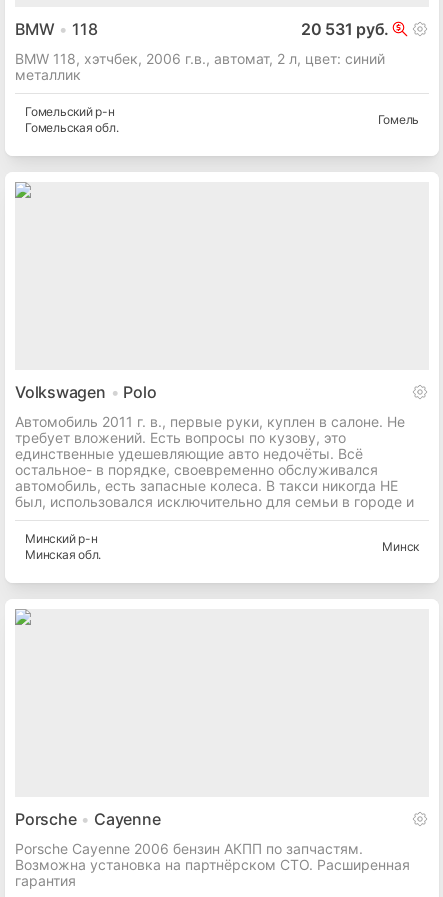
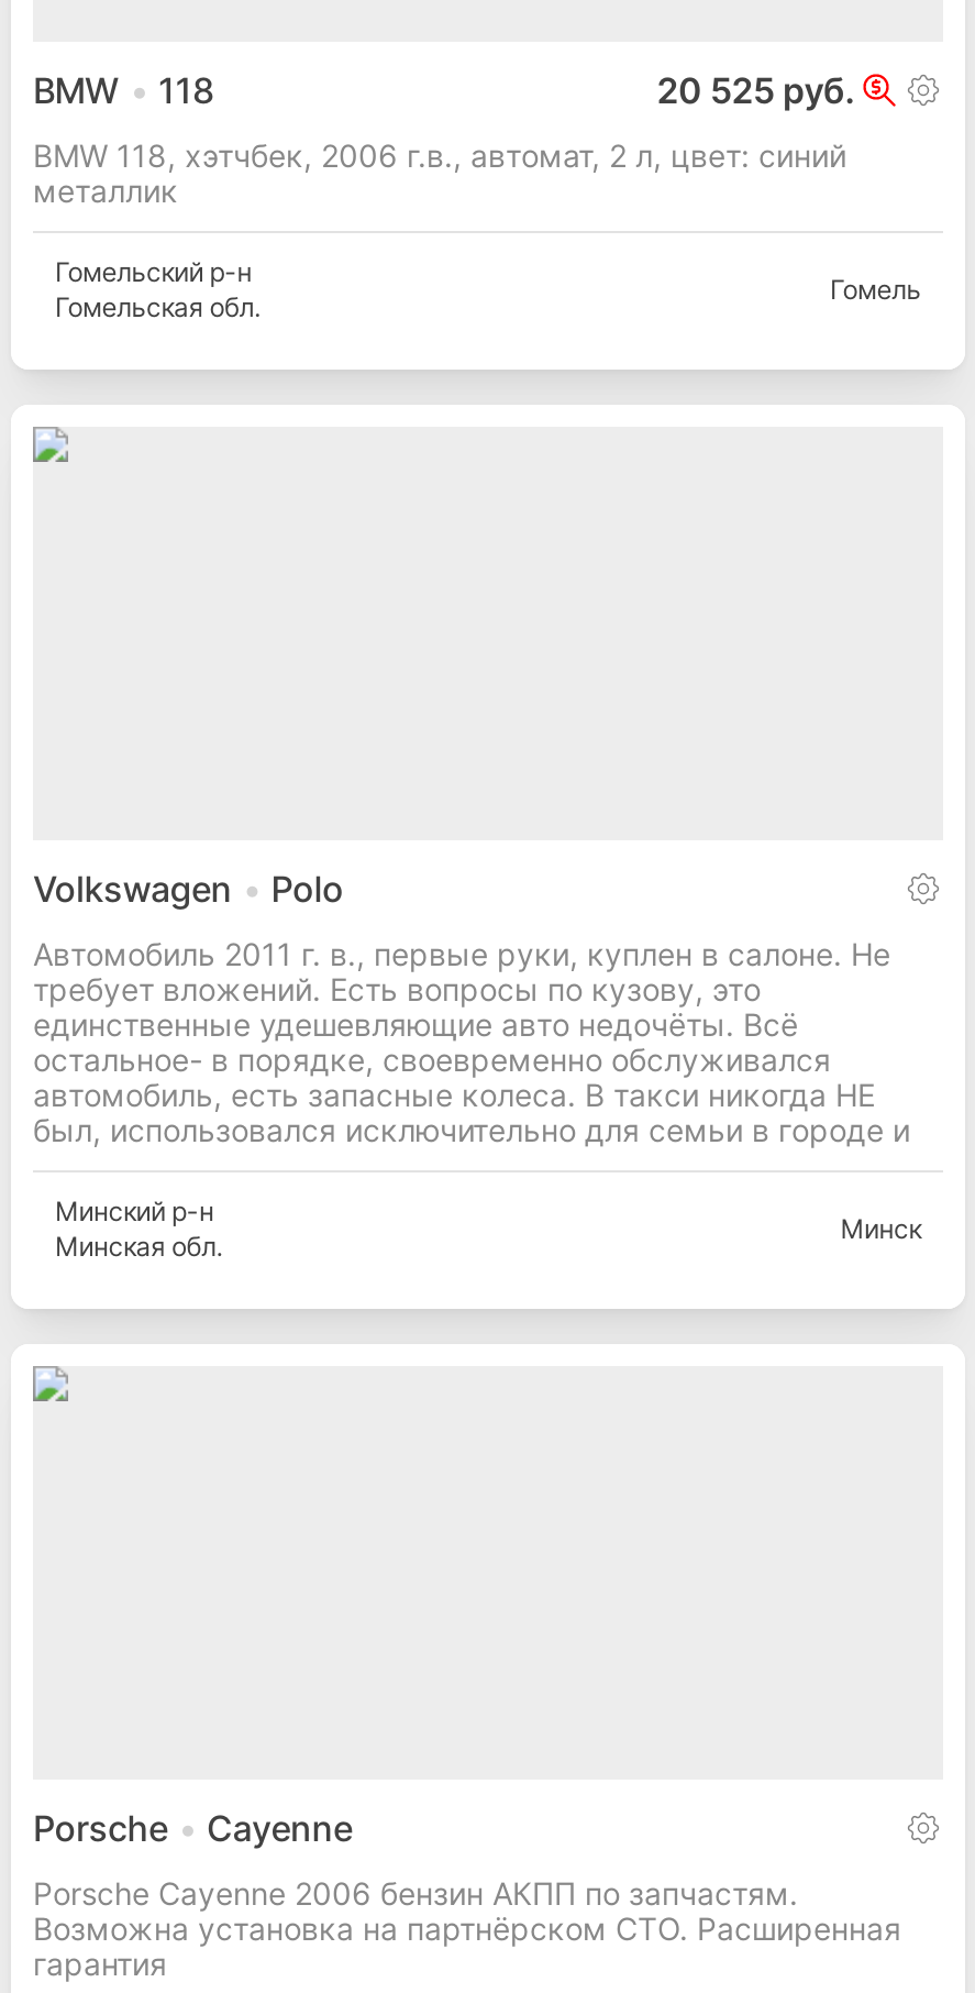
- 20 531 руб.
+ 20 525 руб.
